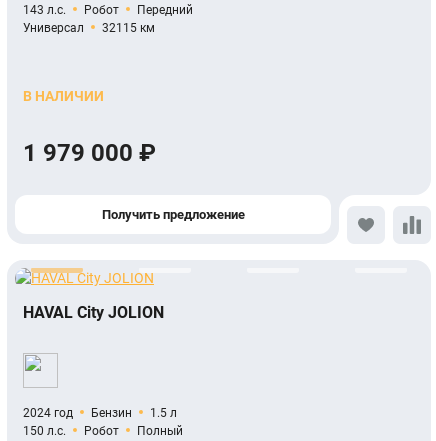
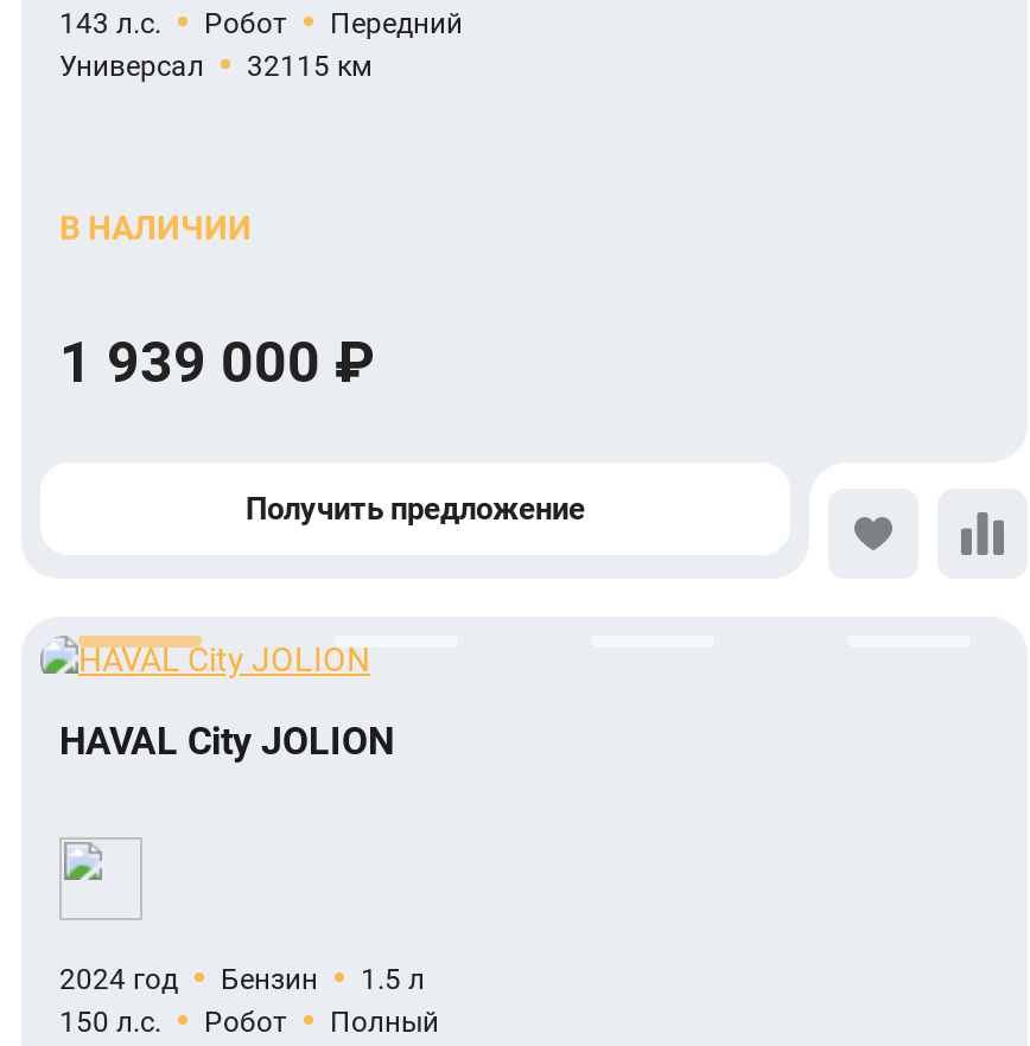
- 1 979 000 ₽
+ 1 939 000 ₽
